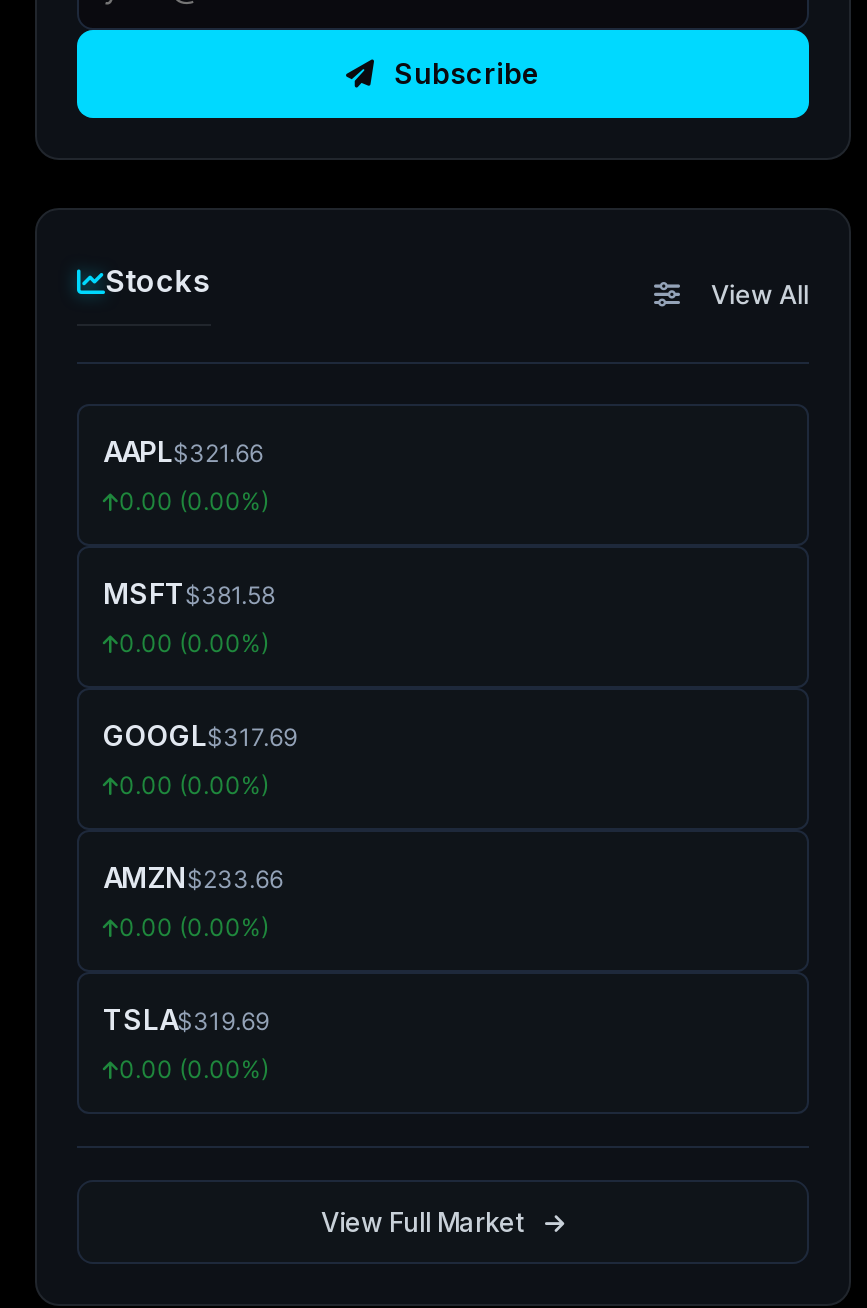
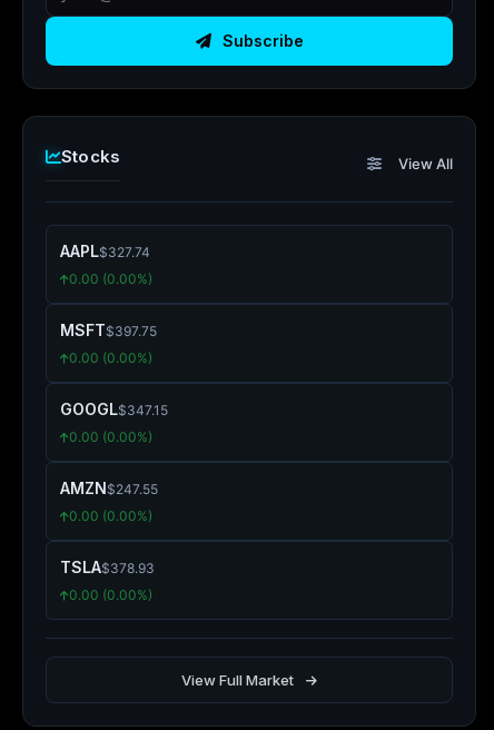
- AAPL$321.66
+ AAPL$327.74

- MSFT$381.58
+ MSFT$397.75

- GOOGL$317.69
+ GOOGL$347.15

- AMZN$233.66
+ AMZN$247.55

- TSLA$319.69
+ TSLA$378.93
